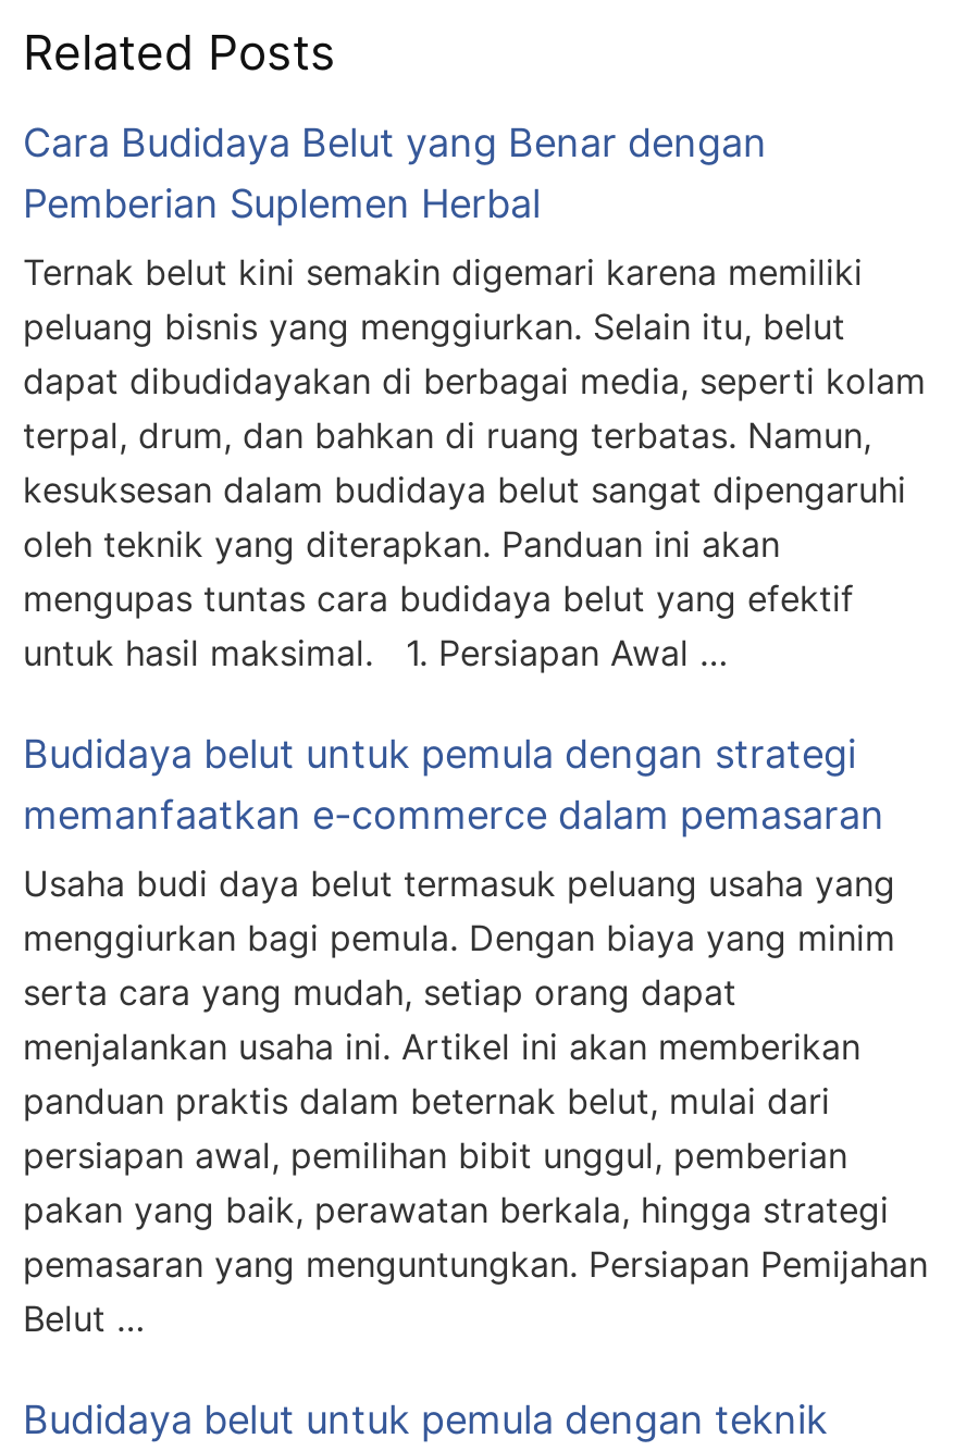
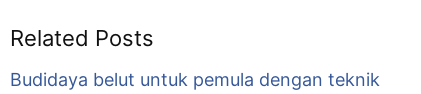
- Cara Budidaya Belut yang Benar dengan
- Pemberian Suplemen Herbal
- Ternak belut kini semakin digemari karena memiliki
- peluang bisnis yang menggiurkan. Selain itu, belut
- dapat dibudidayakan di berbagai media, seperti kolam
- terpal, drum, dan bahkan di ruang terbatas. Namun,
- kesuksesan dalam budidaya belut sangat dipengaruhi
- oleh teknik yang diterapkan. Panduan ini akan
- mengupas tuntas cara budidaya belut yang efektif
- untuk hasil maksimal. 1. Persiapan Awal …
- Budidaya belut untuk pemula dengan strategi
- memanfaatkan e-commerce dalam pemasaran
- Usaha budi daya belut termasuk peluang usaha yang
- menggiurkan bagi pemula. Dengan biaya yang minim
- serta cara yang mudah, setiap orang dapat
- menjalankan usaha ini. Artikel ini akan memberikan
- panduan praktis dalam beternak belut, mulai dari
- persiapan awal, pemilihan bibit unggul, pemberian
- pakan yang baik, perawatan berkala, hingga strategi
- pemasaran yang menguntungkan. Persiapan Pemijahan
- Belut …
